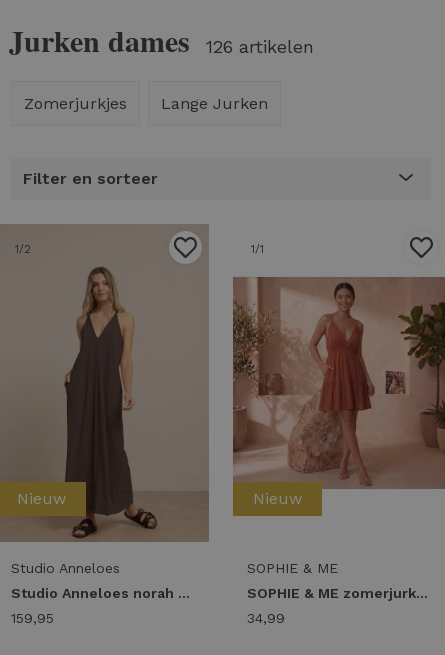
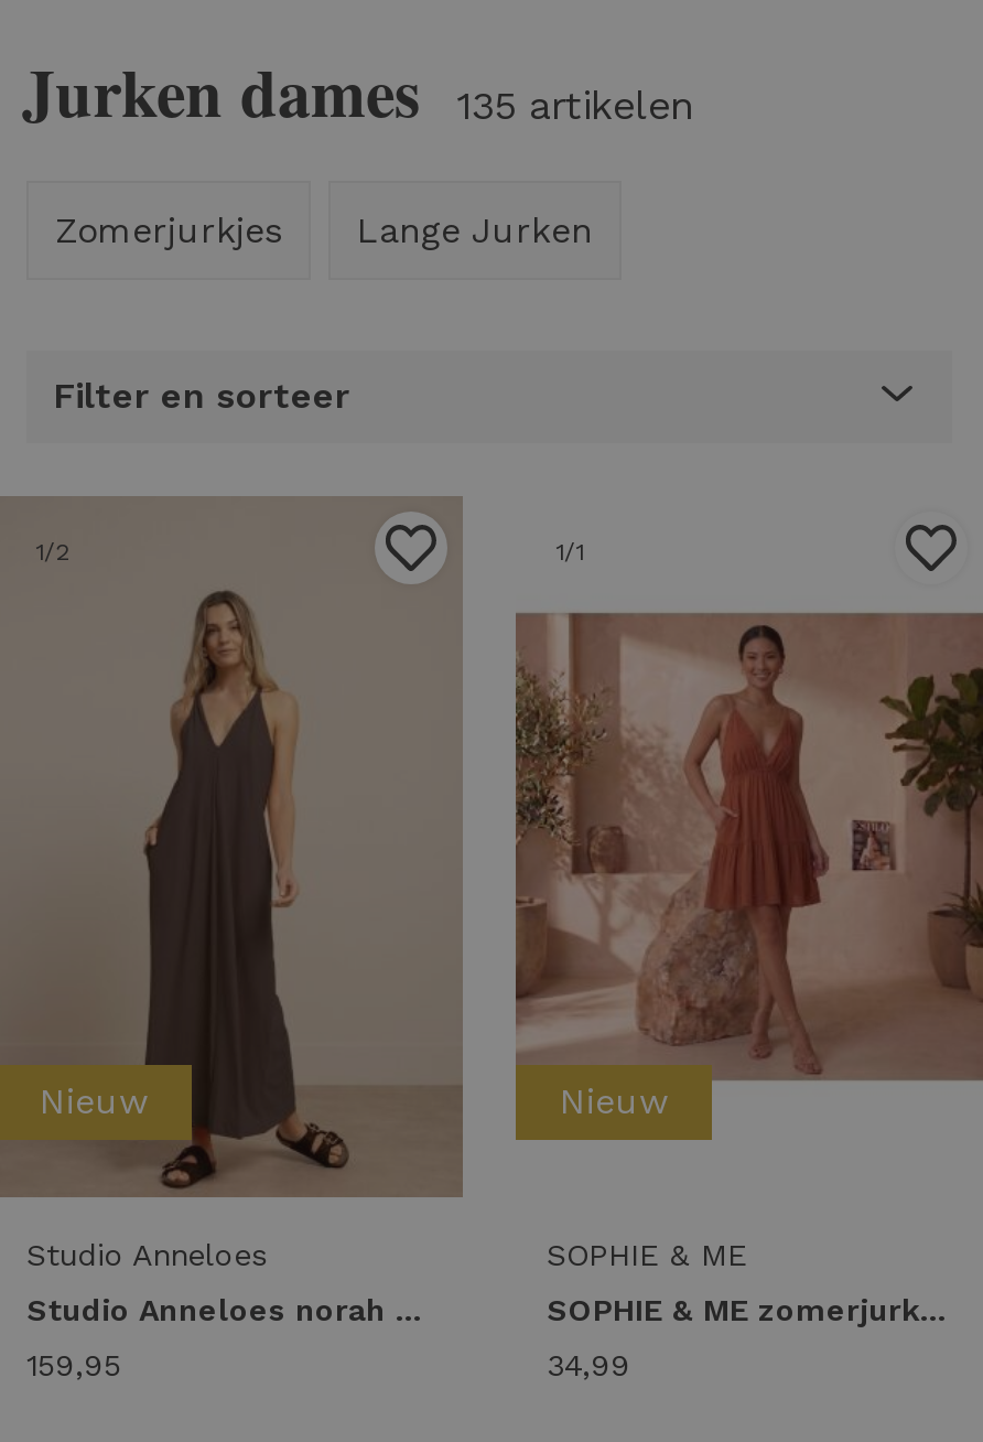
- Jurken dames 126 artikelen
+ Jurken dames 135 artikelen
